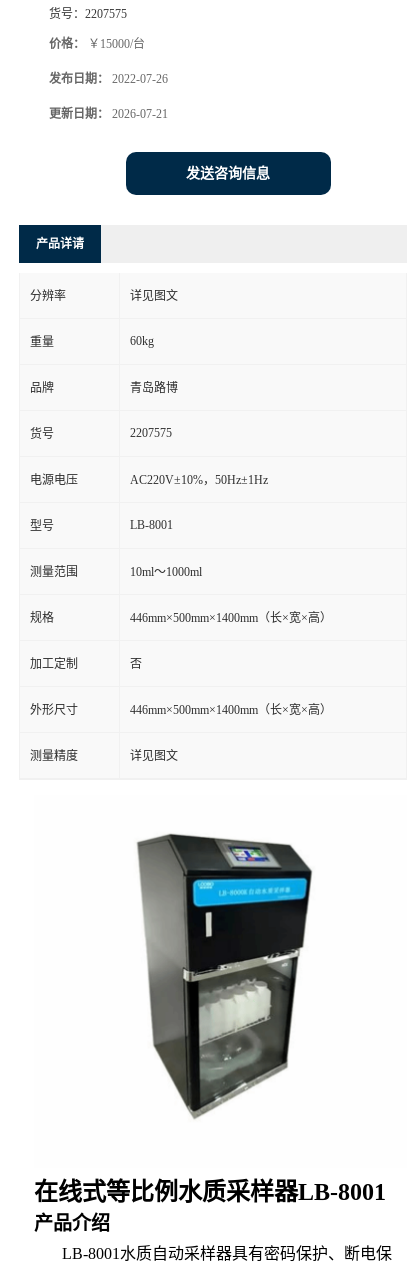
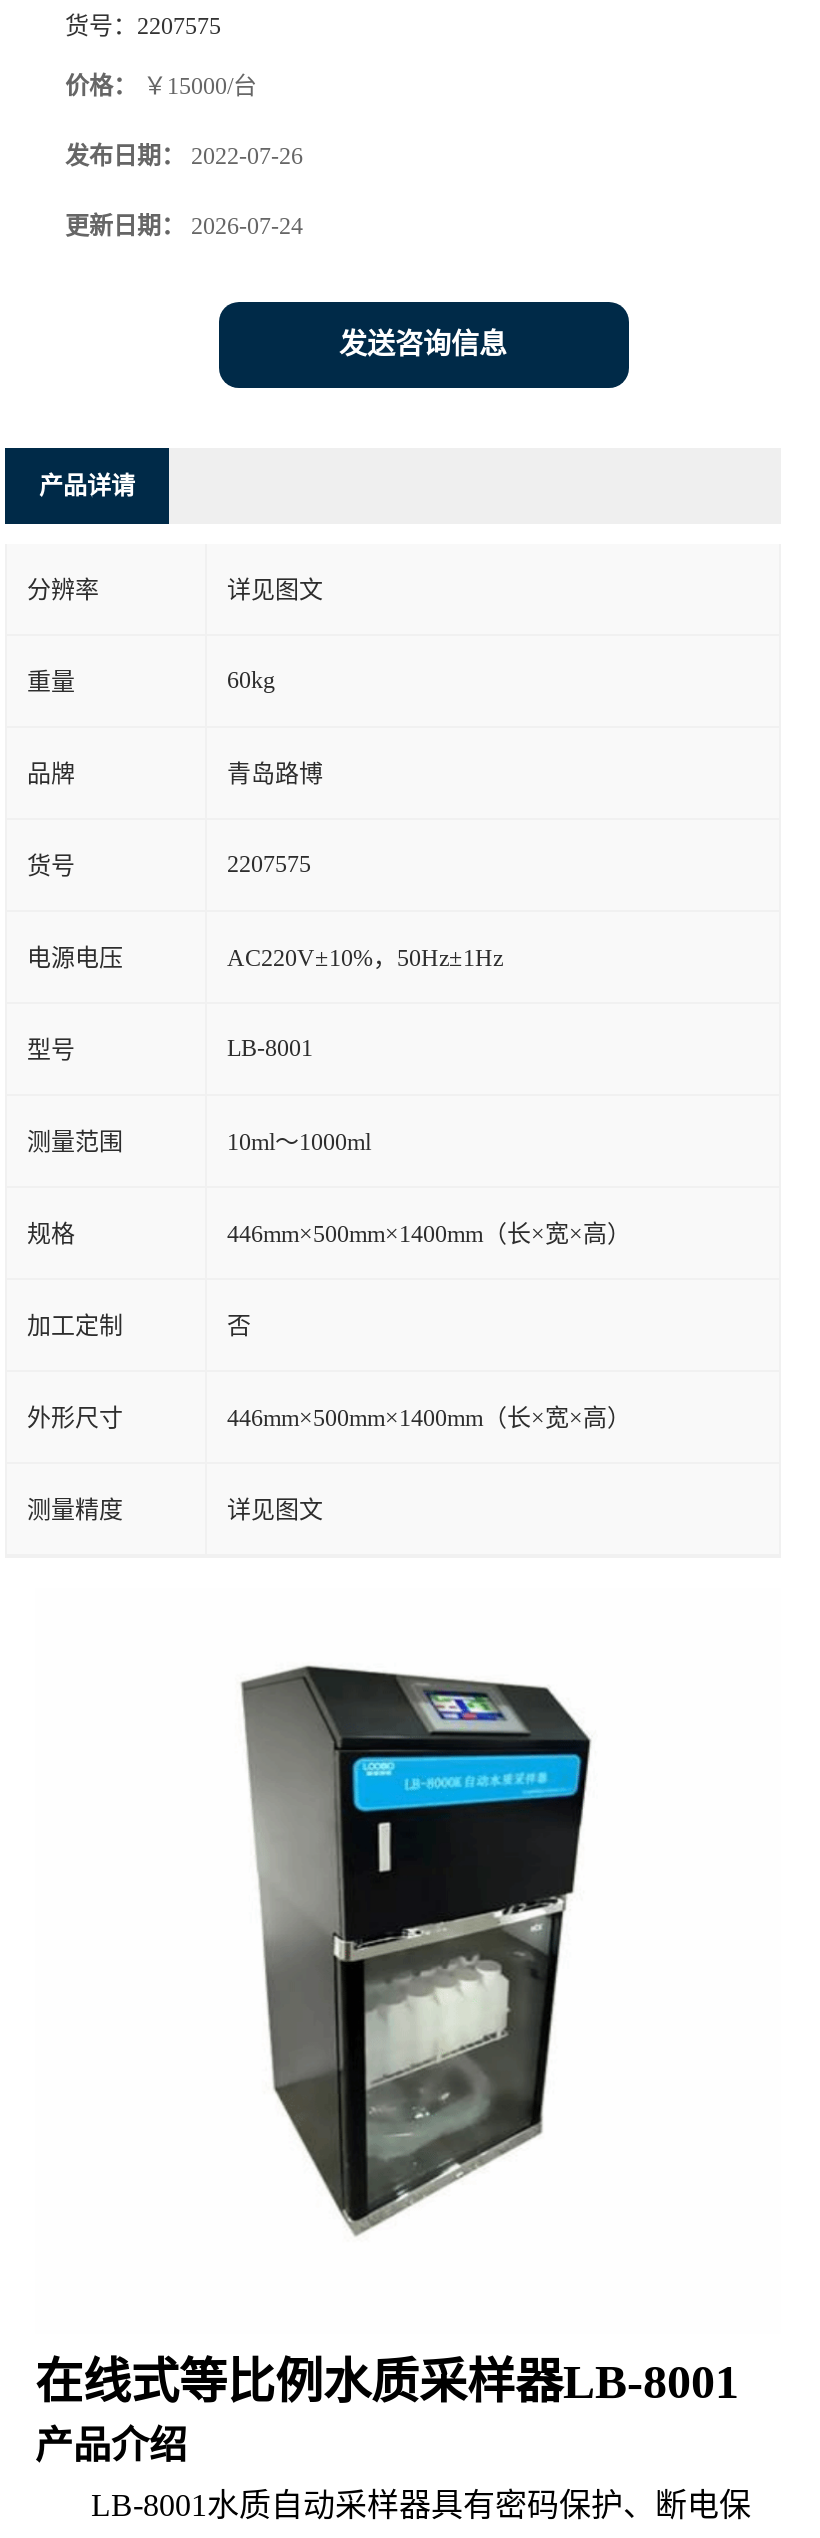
- 更新日期：2026-07-21
+ 更新日期：2026-07-24
